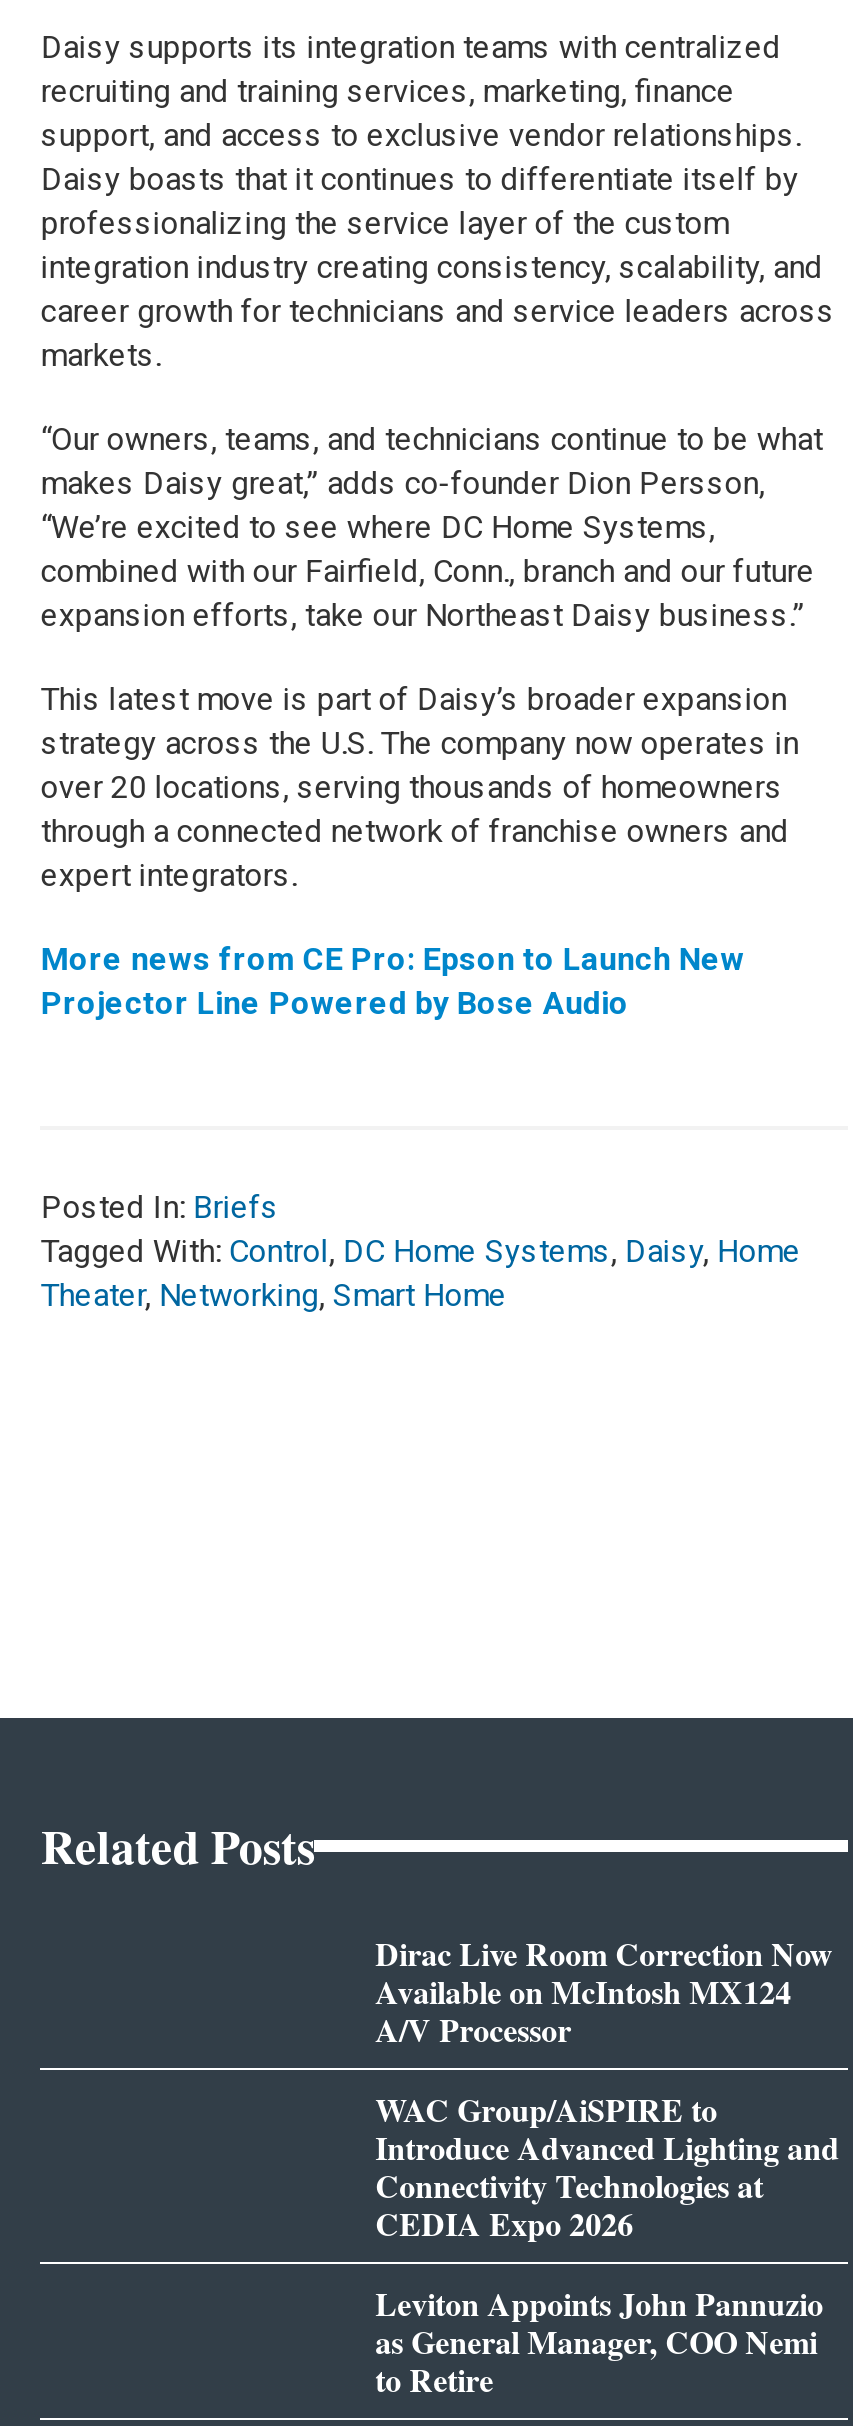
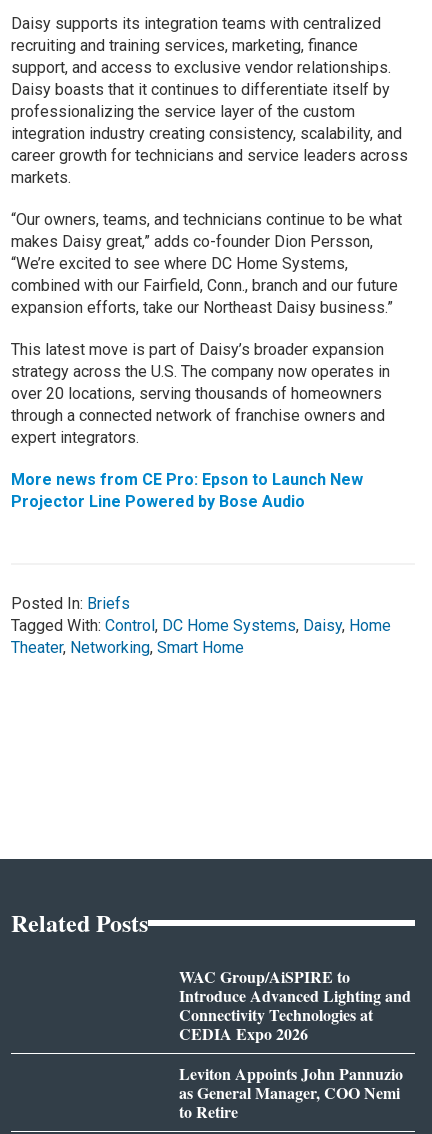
- Dirac Live Room Correction Now
- Available on McIntosh MX124
- A/V Processor
